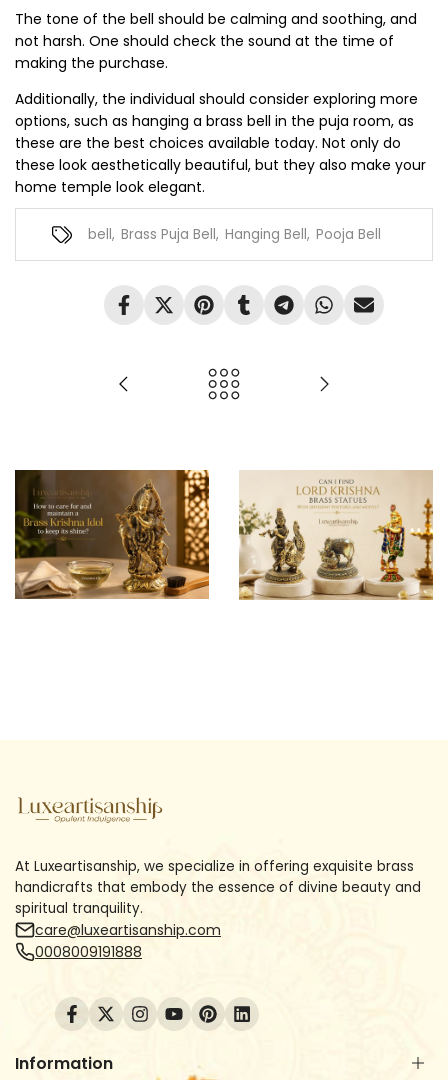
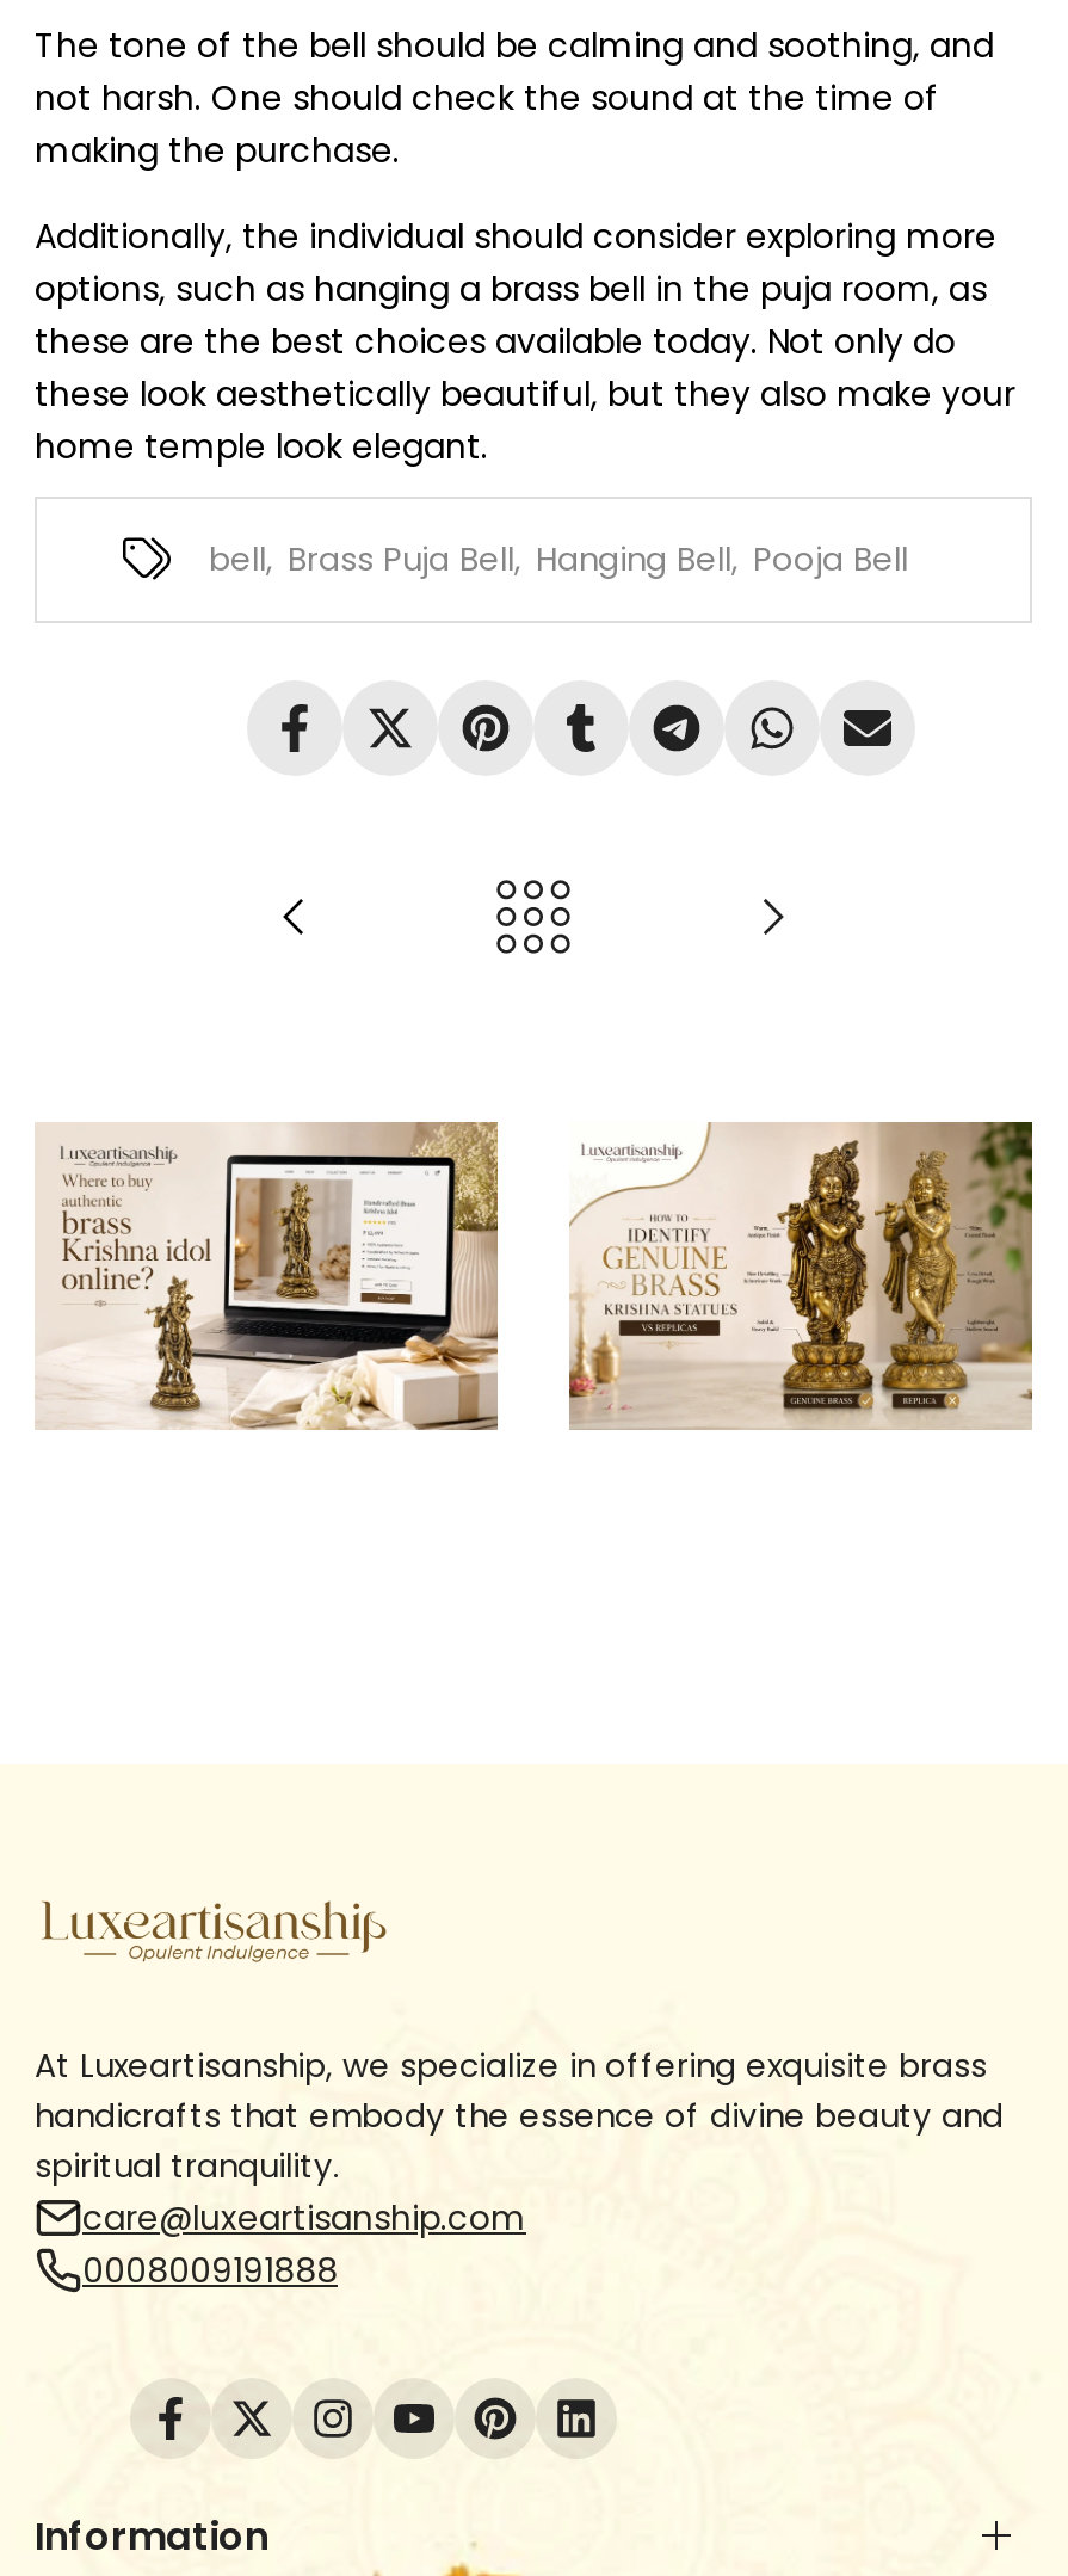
- [image]
+ [image]

- [image]
+ [image]
